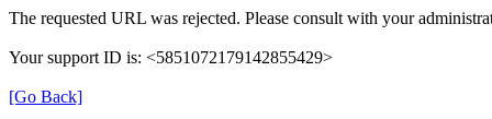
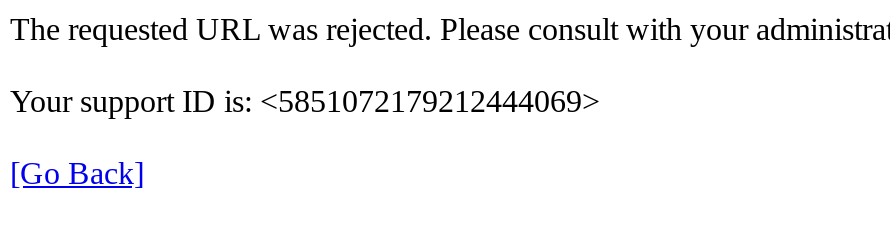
- Your support ID is: <5851072179142855429>
+ Your support ID is: <5851072179212444069>
